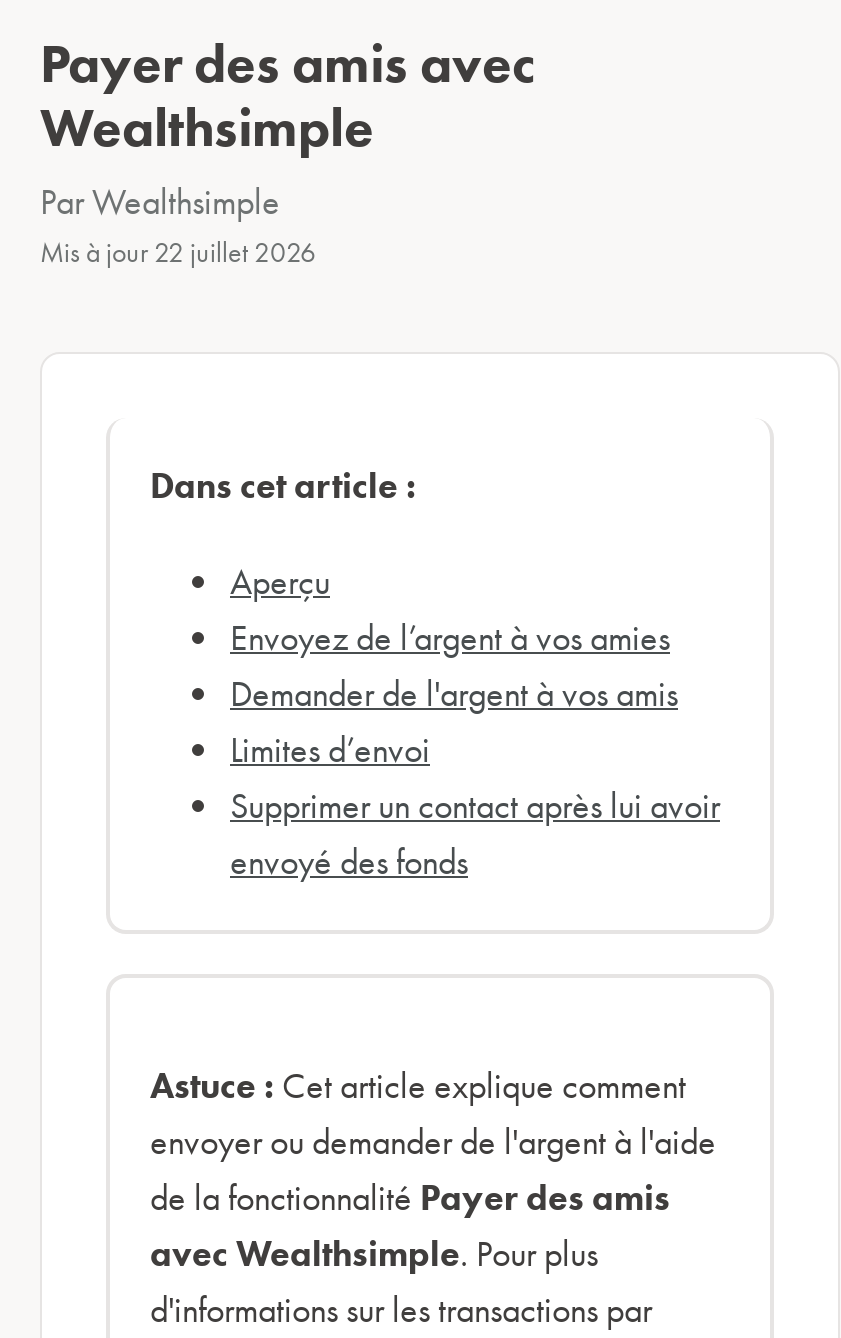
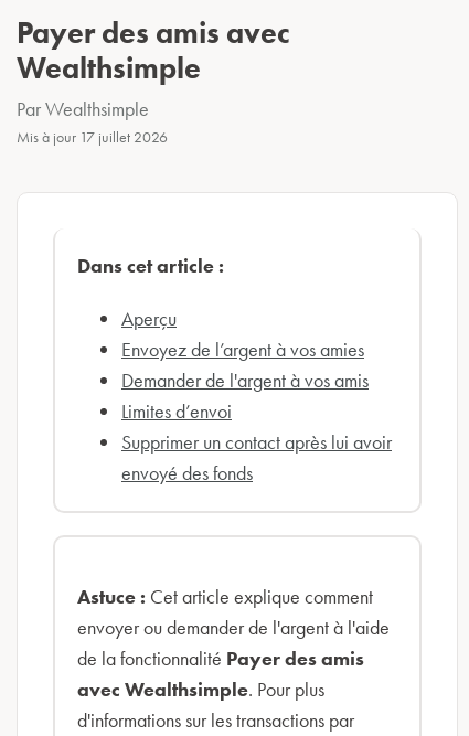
- Mis à jour 22 juillet 2026
+ Mis à jour 17 juillet 2026
